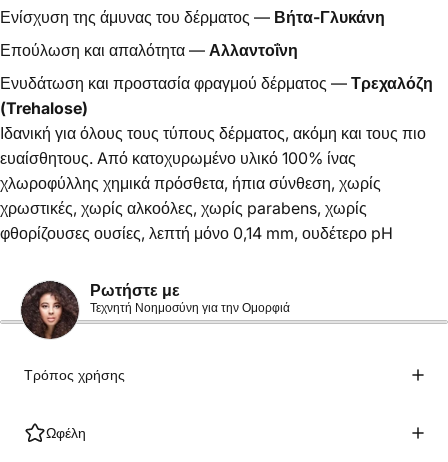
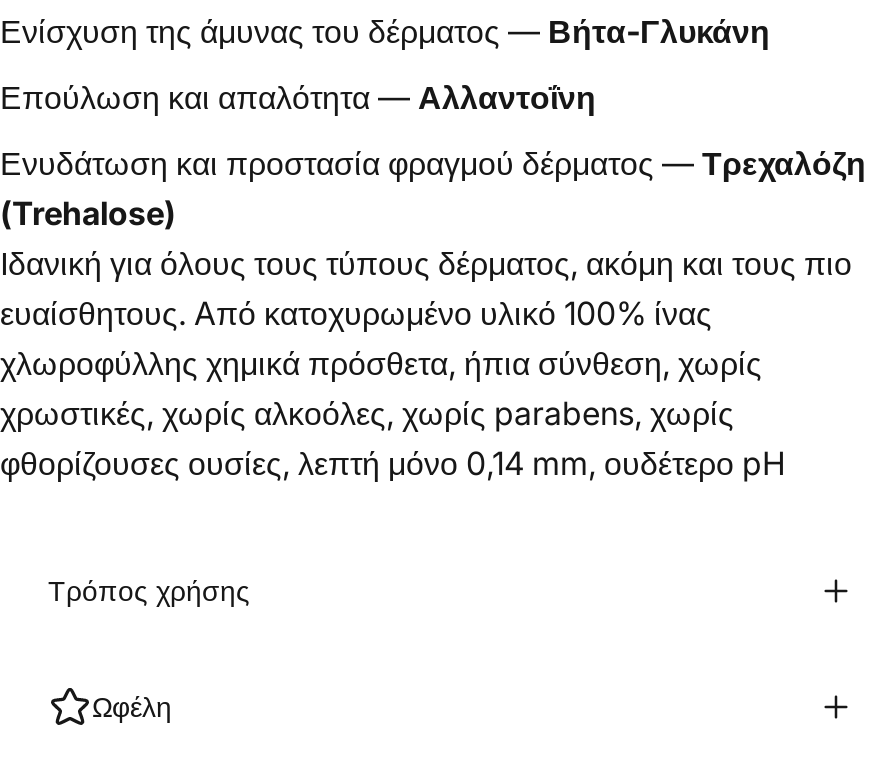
- Ρωτήστε με
- Τεχνητή Νοημοσύνη για την Ομορφιά
